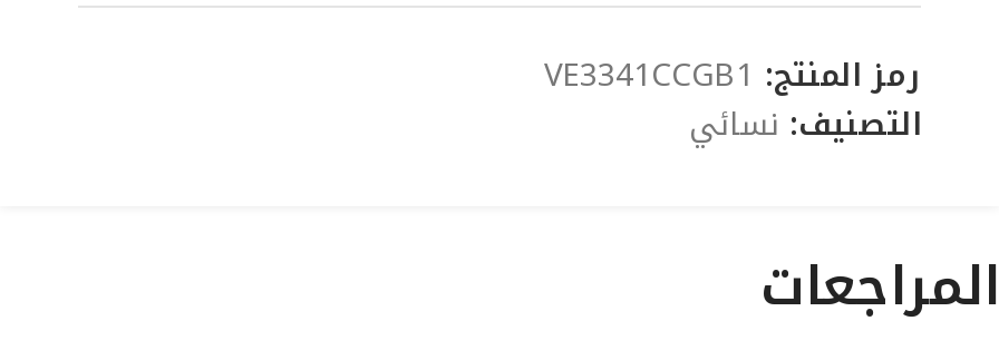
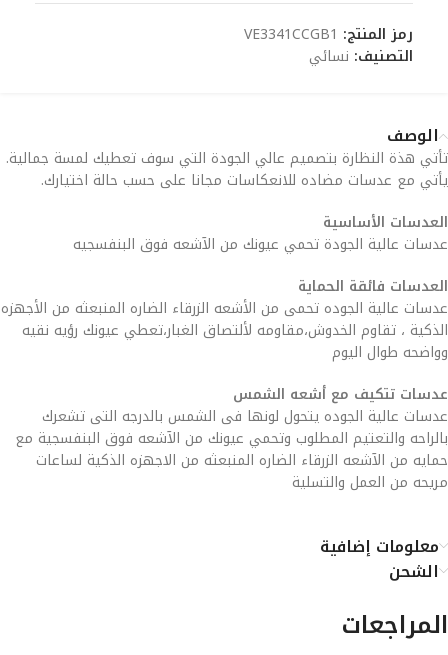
+ الوصف
+ تأتي هذة النظارة بتصميم عالي الجودة التي سوف تعطيك لمسة جمالية.
+ يأتي مع عدسات مضاده للانعكاسات مجانا على حسب حالة اختيارك.
+ العدسات الأساسية
+ عدسات عالية الجودة تحمي عيونك من الآشعه فوق البنفسجيه
+ العدسات فائقة الحماية
+ عدسات عالية الجوده تحمى من الأشعه الزرقاء الضاره المنبعثه من الأجهزه
+ الذكية ، تقاوم الخدوش،مقاومه لألتصاق الغبار،تعطي عيونك رؤيه نقيه
+ وواضحه طوال اليوم
+ عدسات تتكيف مع أشعه الشمس
+ عدسات عالية الجوده يتحول لونها فى الشمس بالدرجه التى تشعرك
+ بالراحه والتعتيم المطلوب وتحمي عيونك من الآشعه فوق البنفسجية مع
+ حمايه من الآشعه الزرقاء الضاره المنبعثه من الاجهزه الذكية لساعات
+ مريحه من العمل والتسلية
+ معلومات إضافية
+ الشحن
